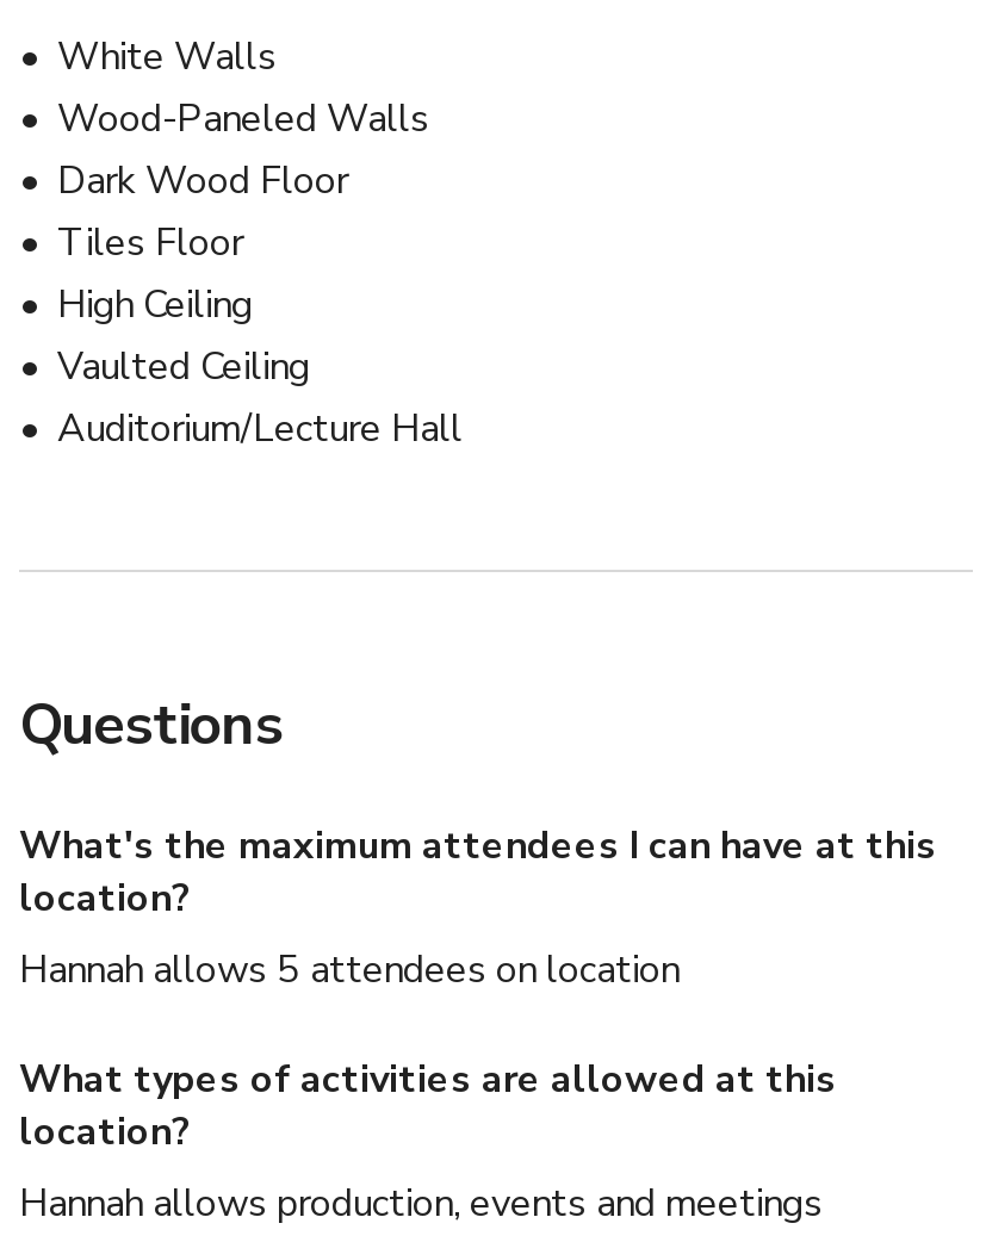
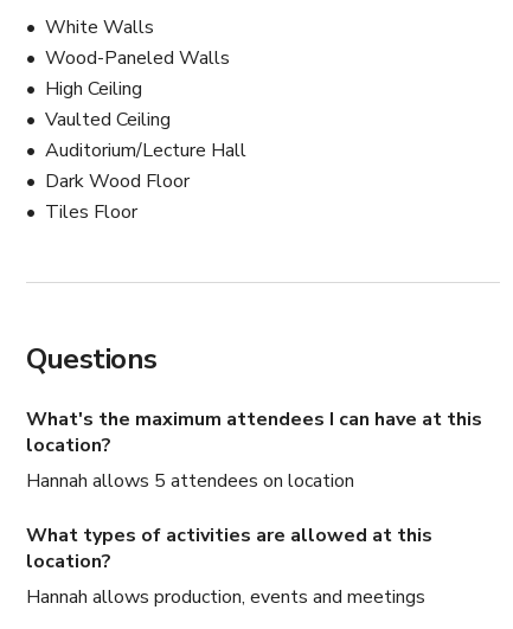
moved down: Dark Wood Floor | Tiles Floor

moved up: High Ceiling | Vaulted Ceiling | Auditorium/Lecture Hall
